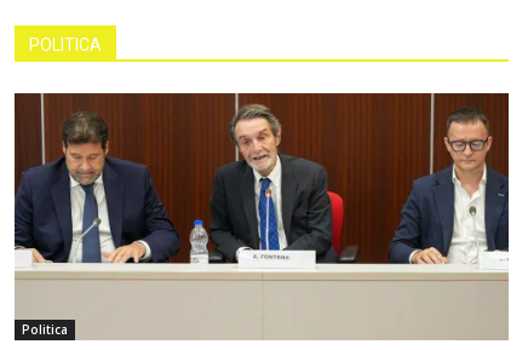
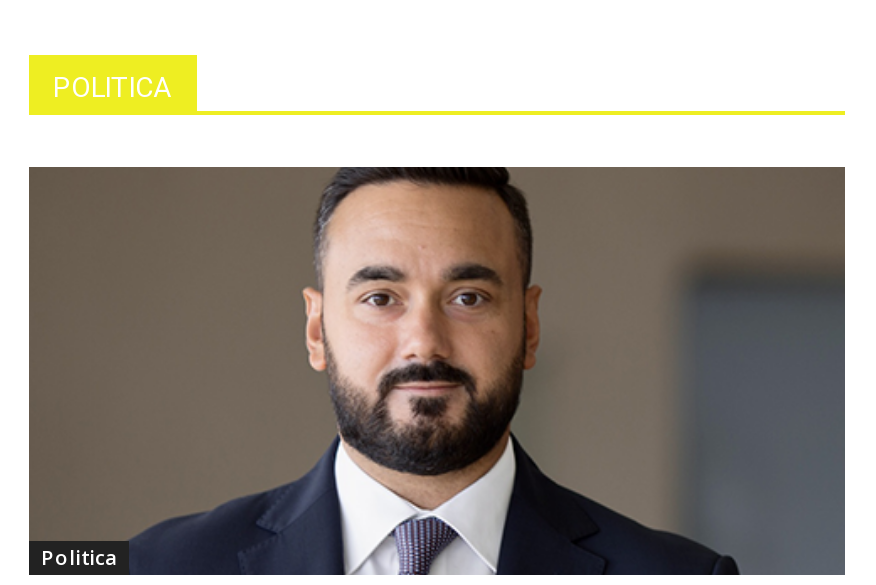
- [image]
+ [image]
